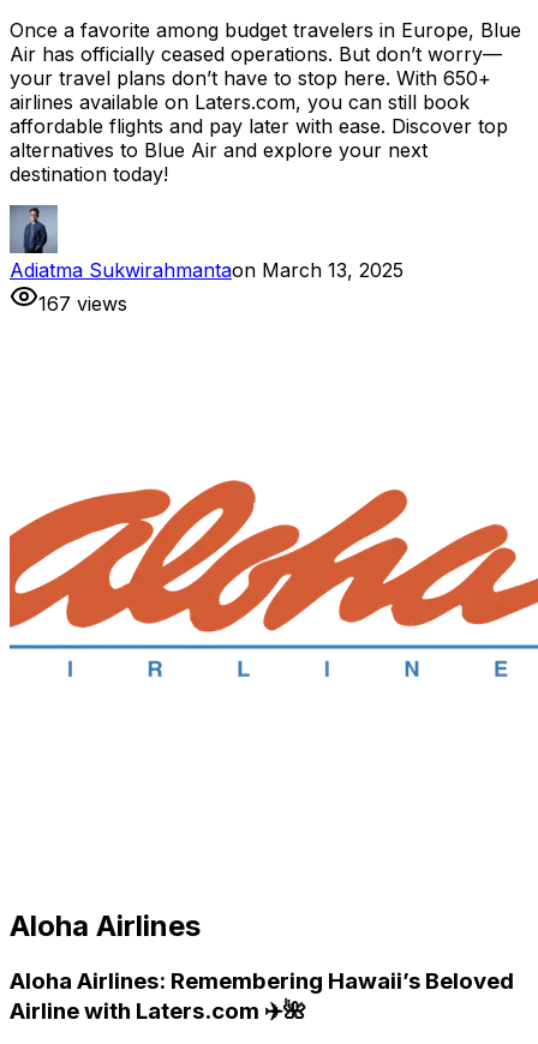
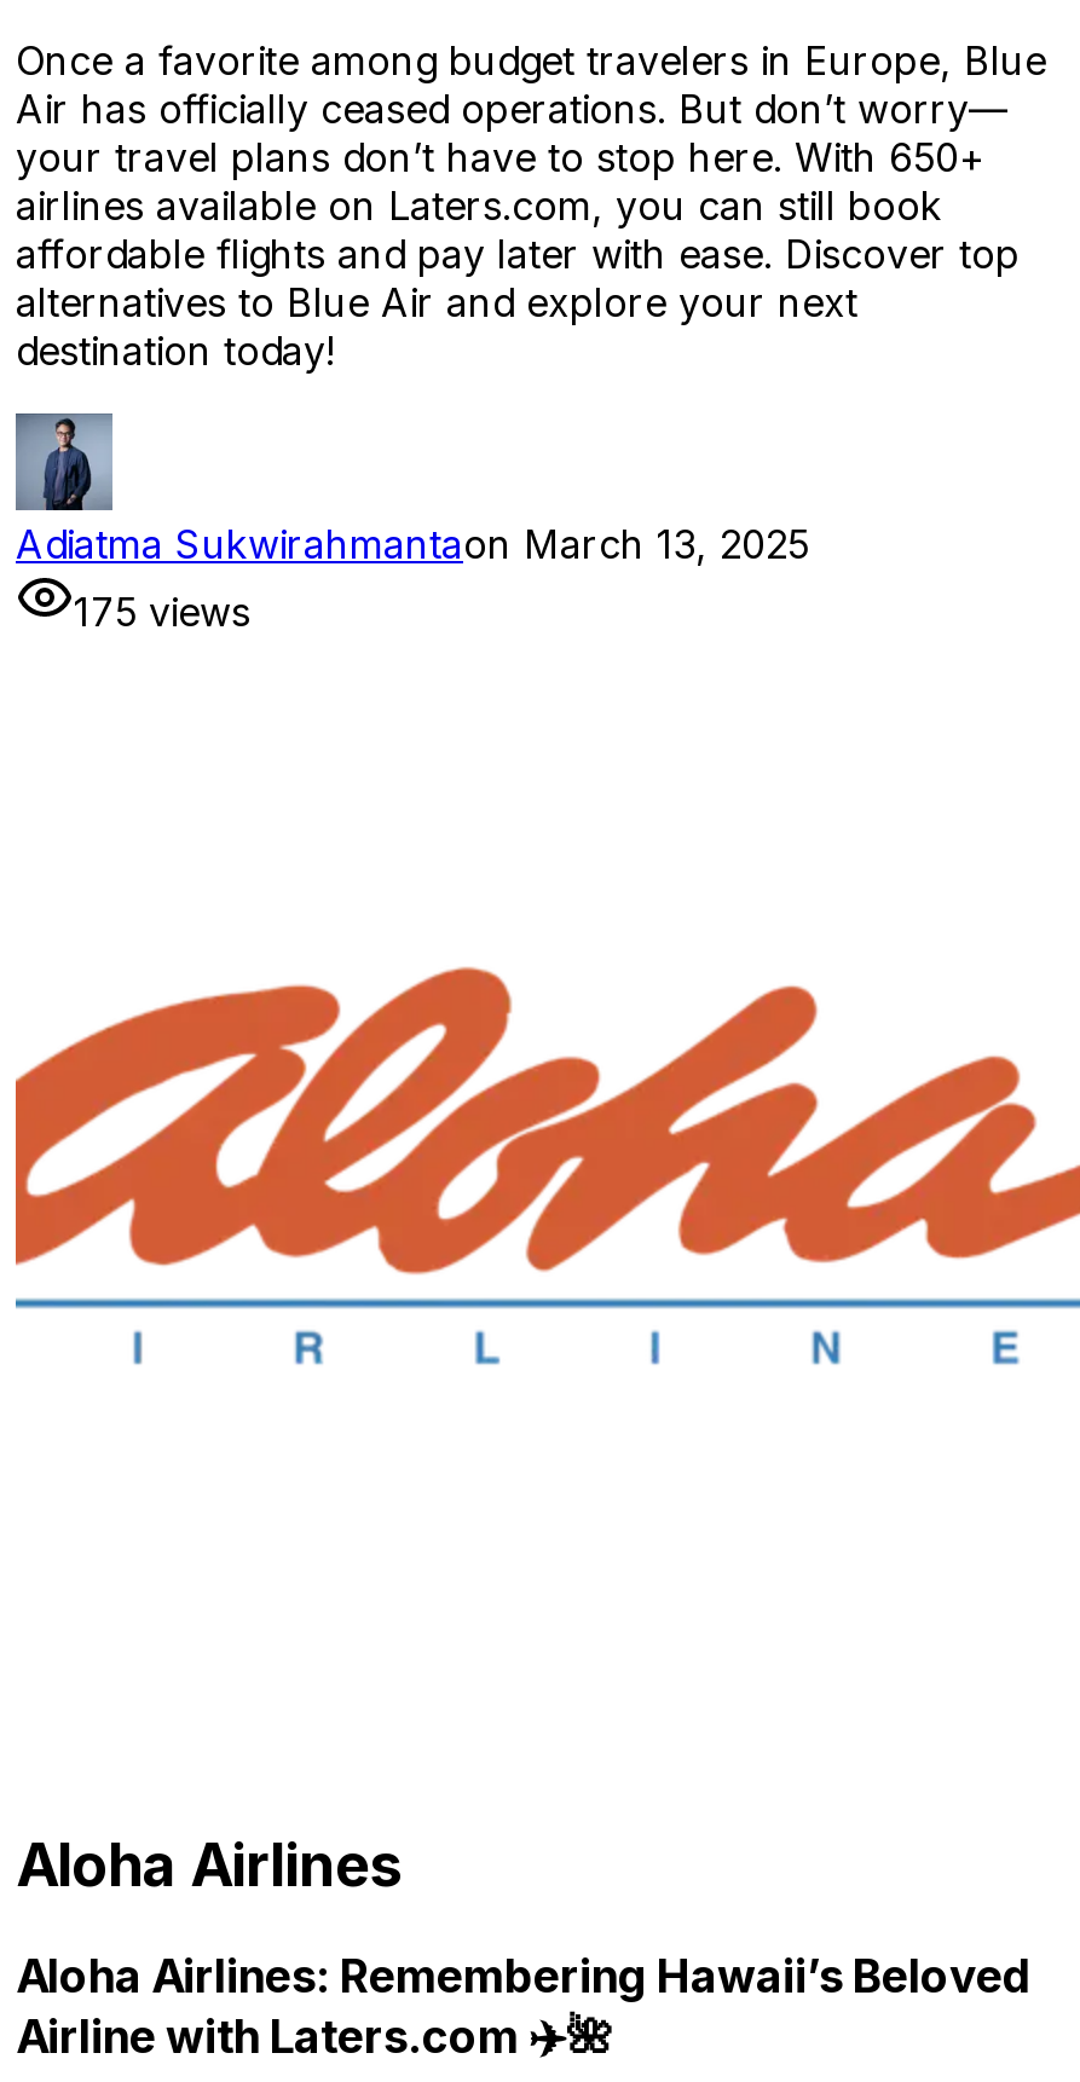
- 167 views
+ 175 views
